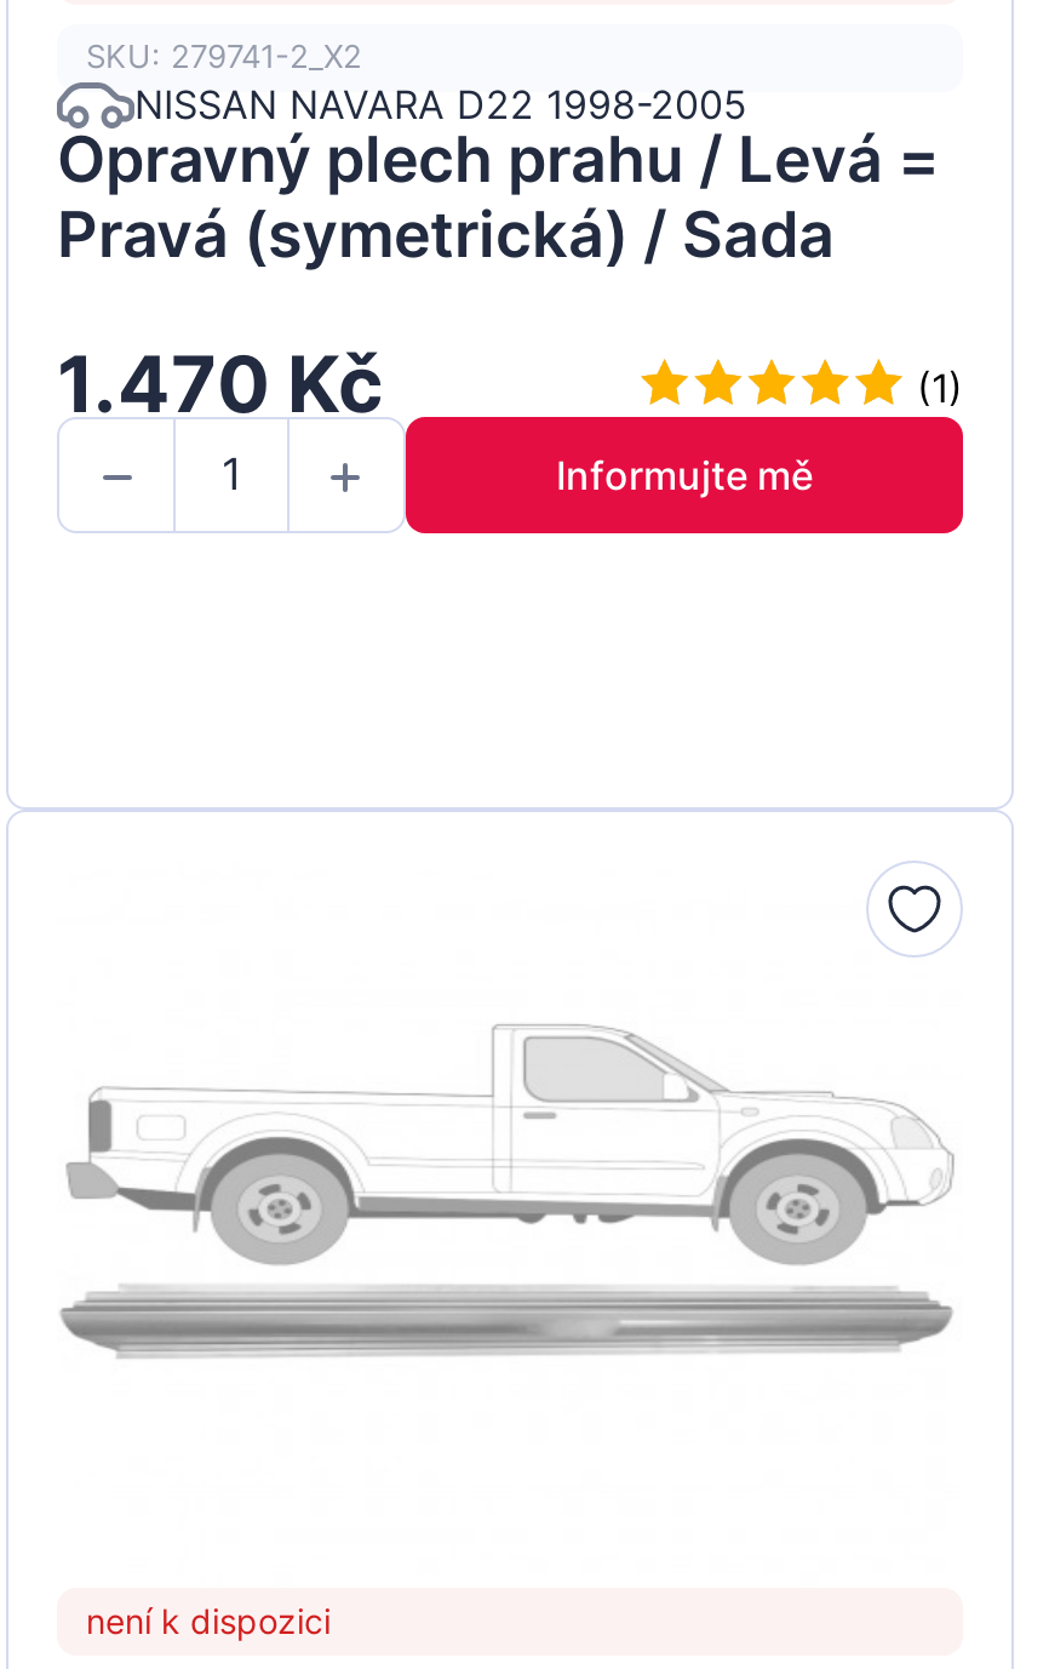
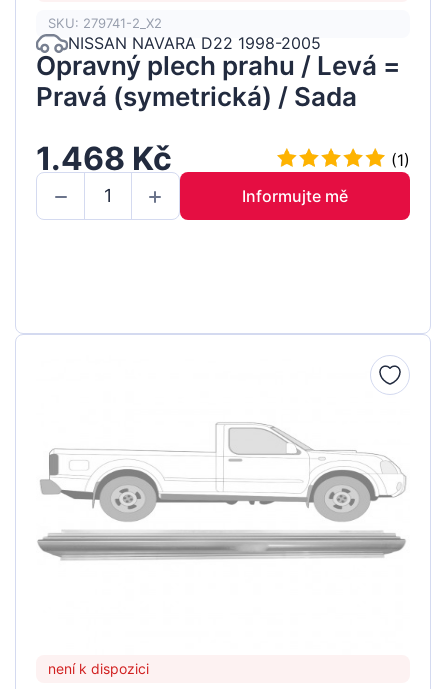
- 1.470 Kč
+ 1.468 Kč
